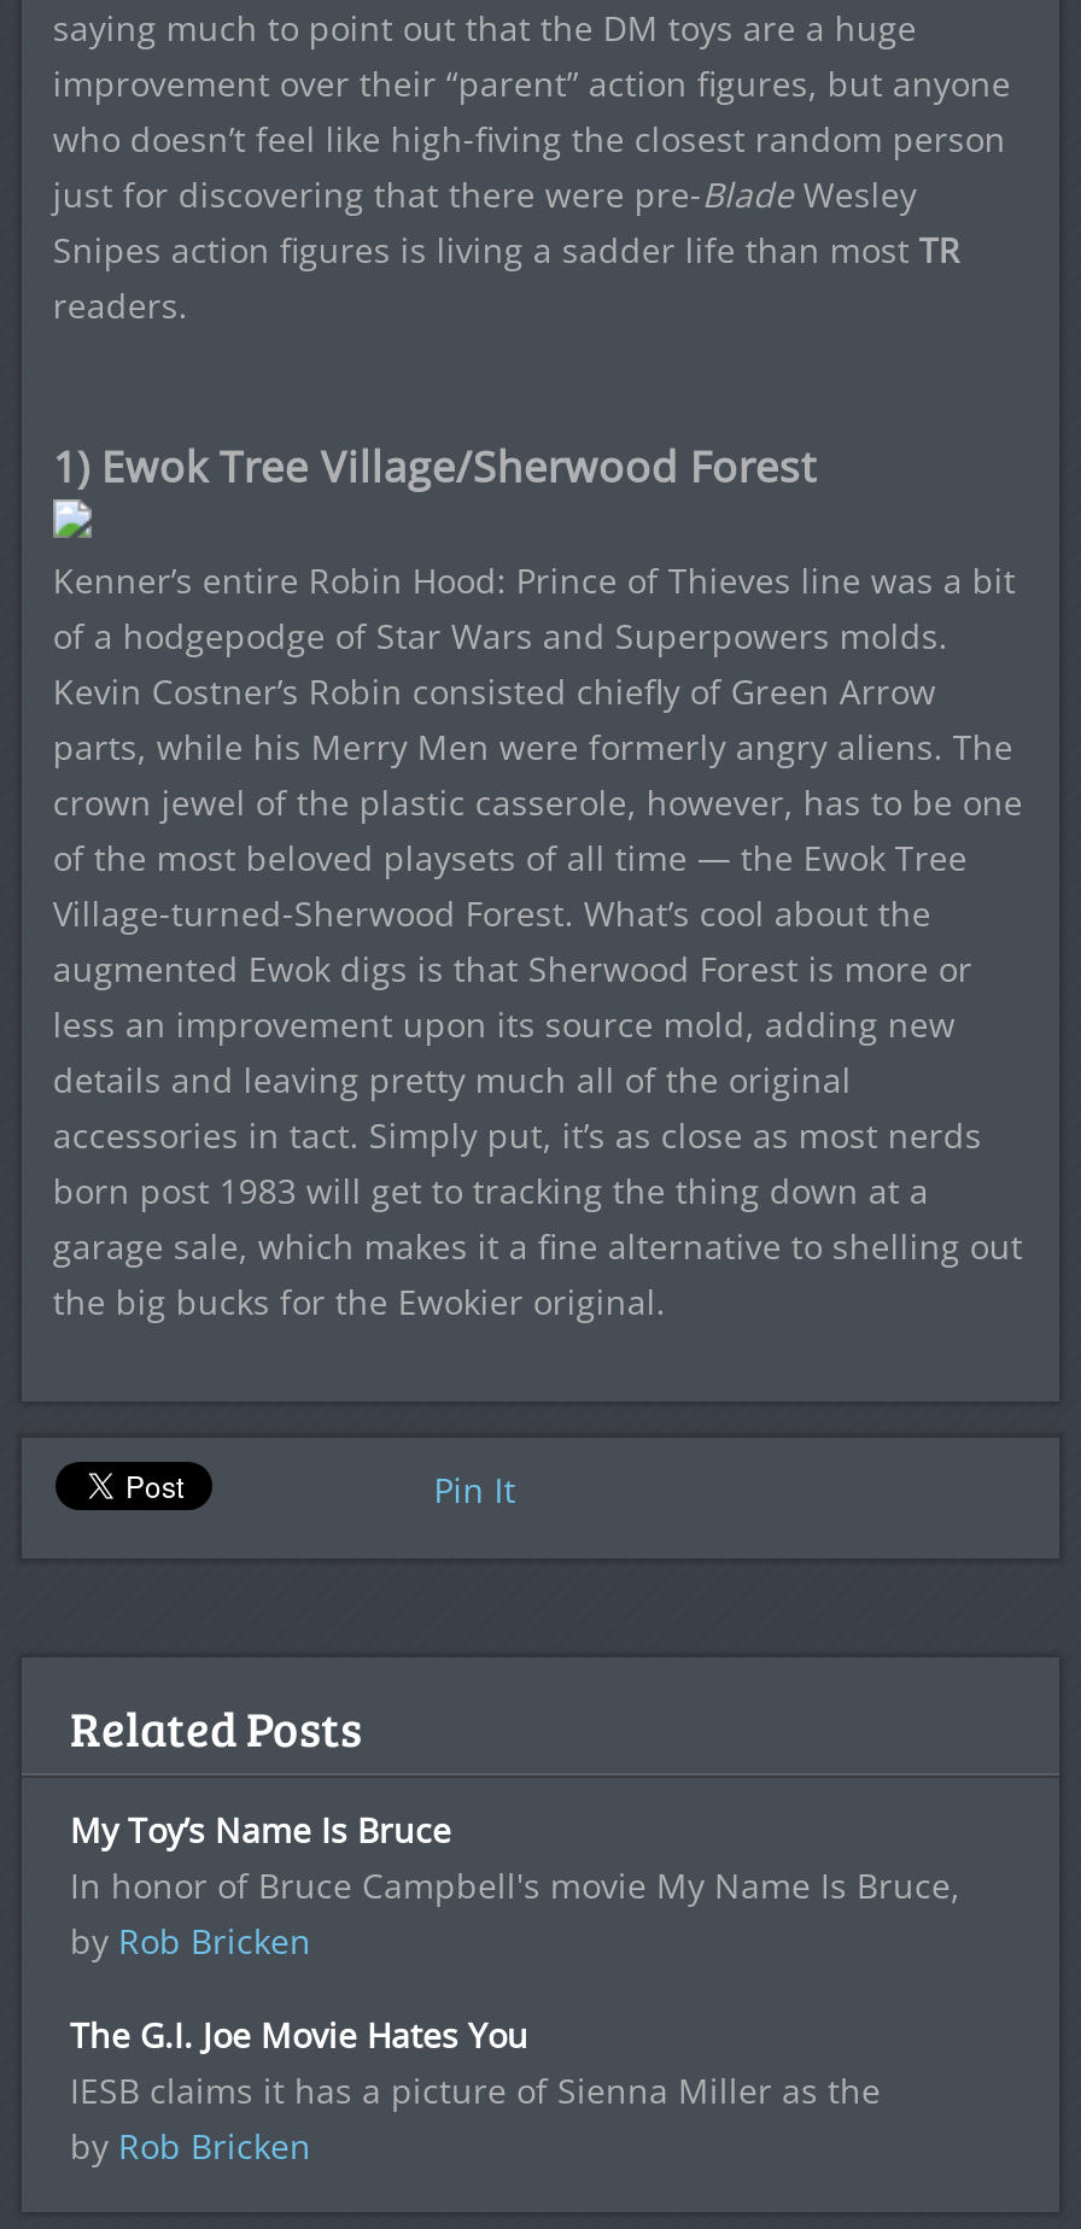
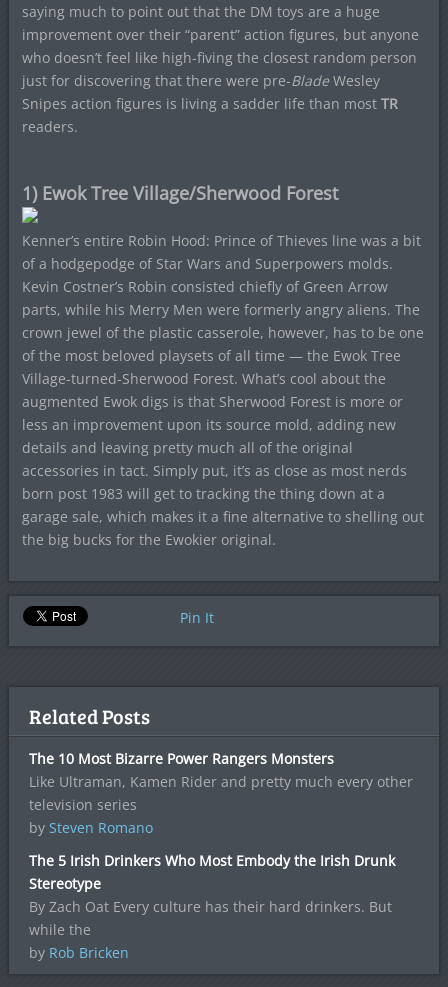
- My Toy’s Name Is Bruce
- In honor of Bruce Campbell's movie My Name Is Bruce,
- by Rob Bricken
+ The 10 Most Bizarre Power Rangers Monsters
+ Like Ultraman, Kamen Rider and pretty much every other
+ television series
+ by Steven Romano

- The G.I. Joe Movie Hates You
- IESB claims it has a picture of Sienna Miller as the
+ The 5 Irish Drinkers Who Most Embody the Irish Drunk
+ Stereotype
+ By Zach Oat Every culture has their hard drinkers. But
+ while the
